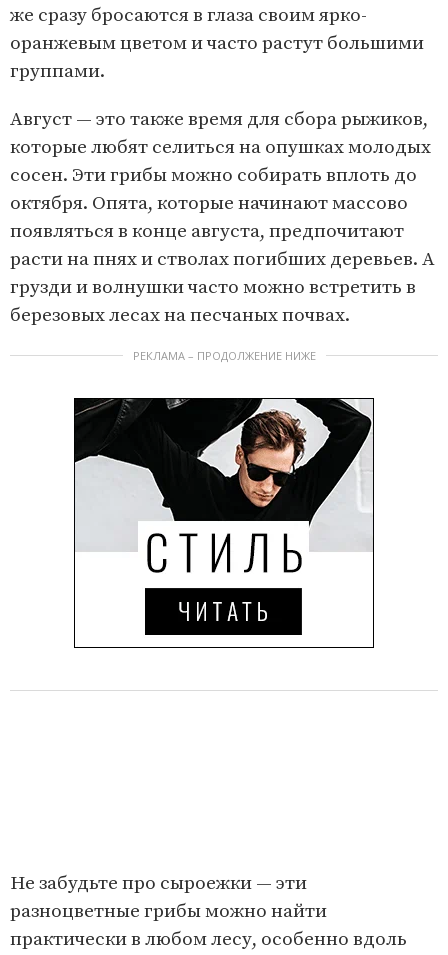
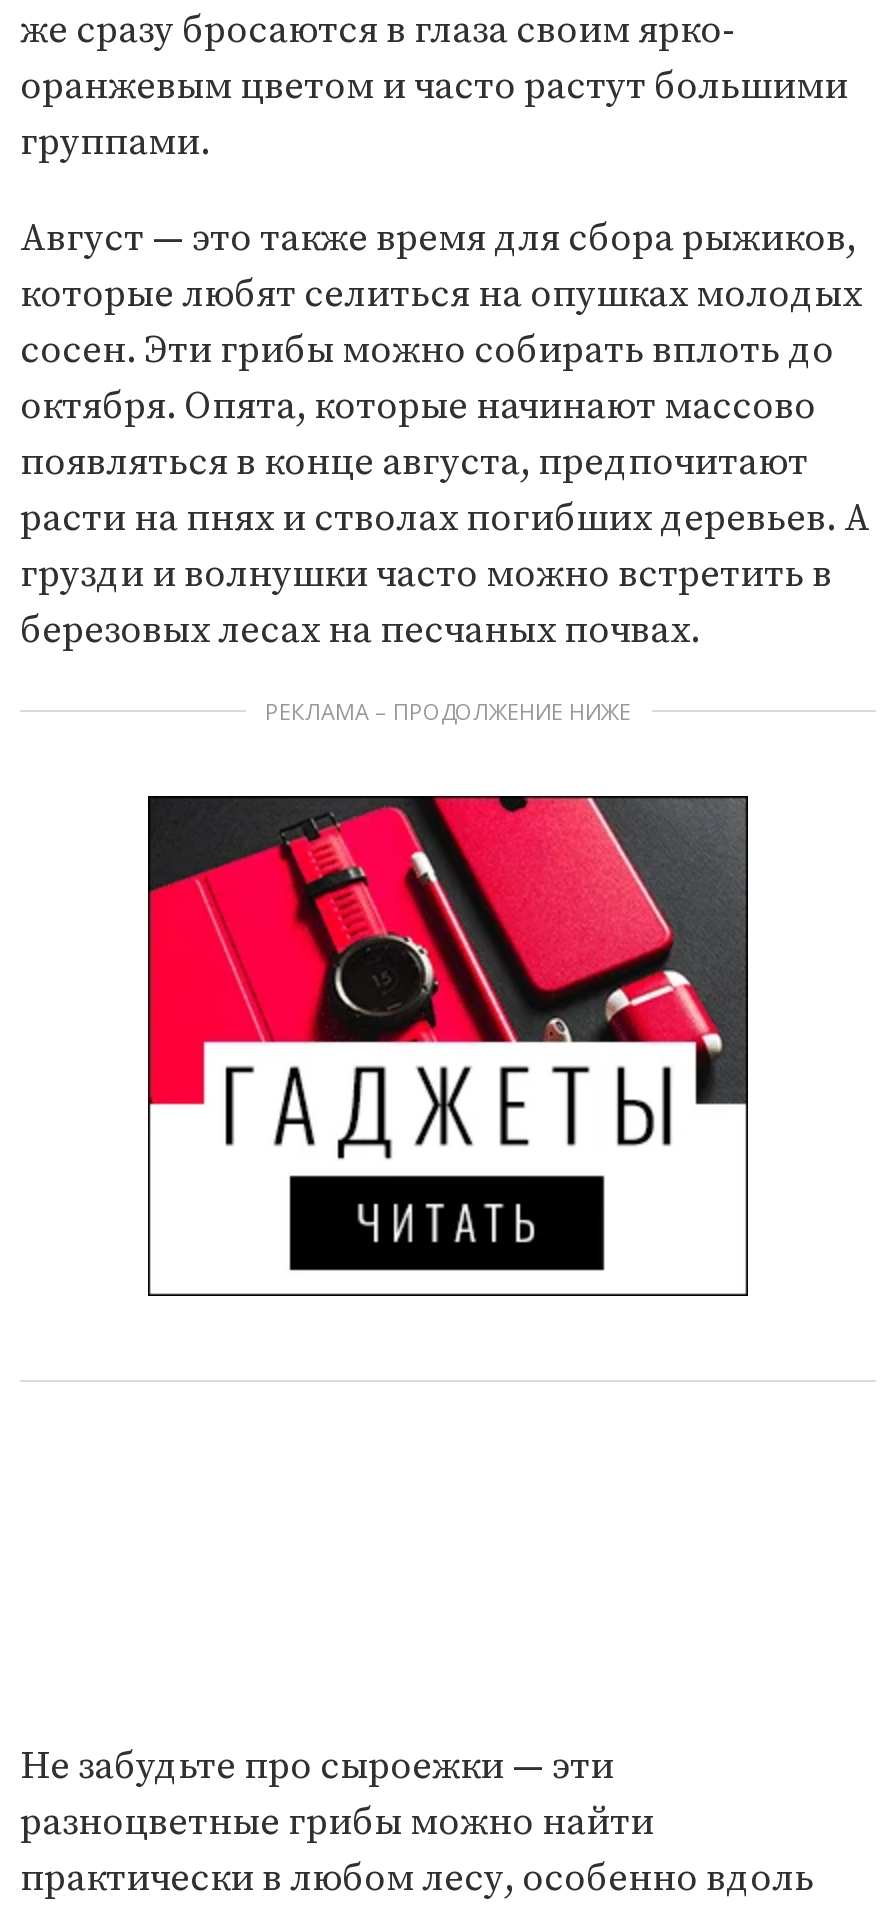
- [image]
+ [image]
